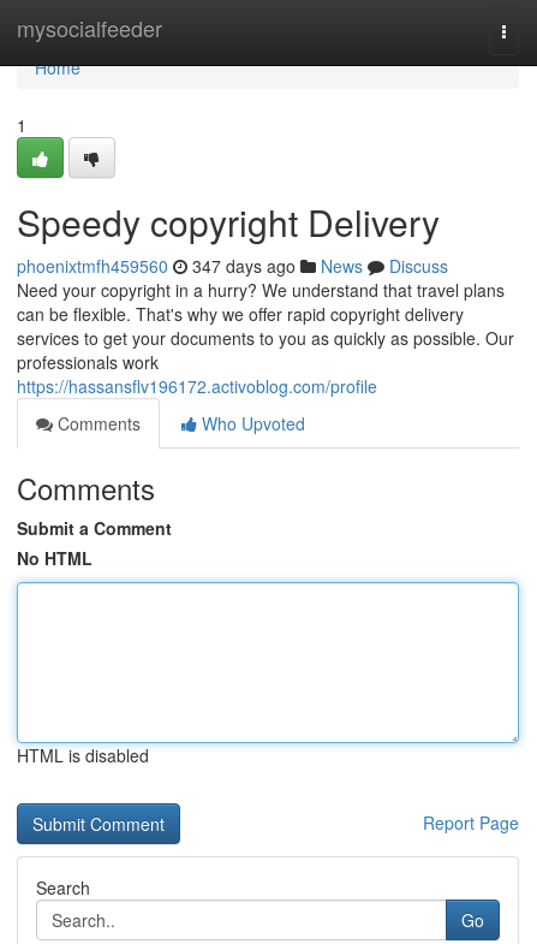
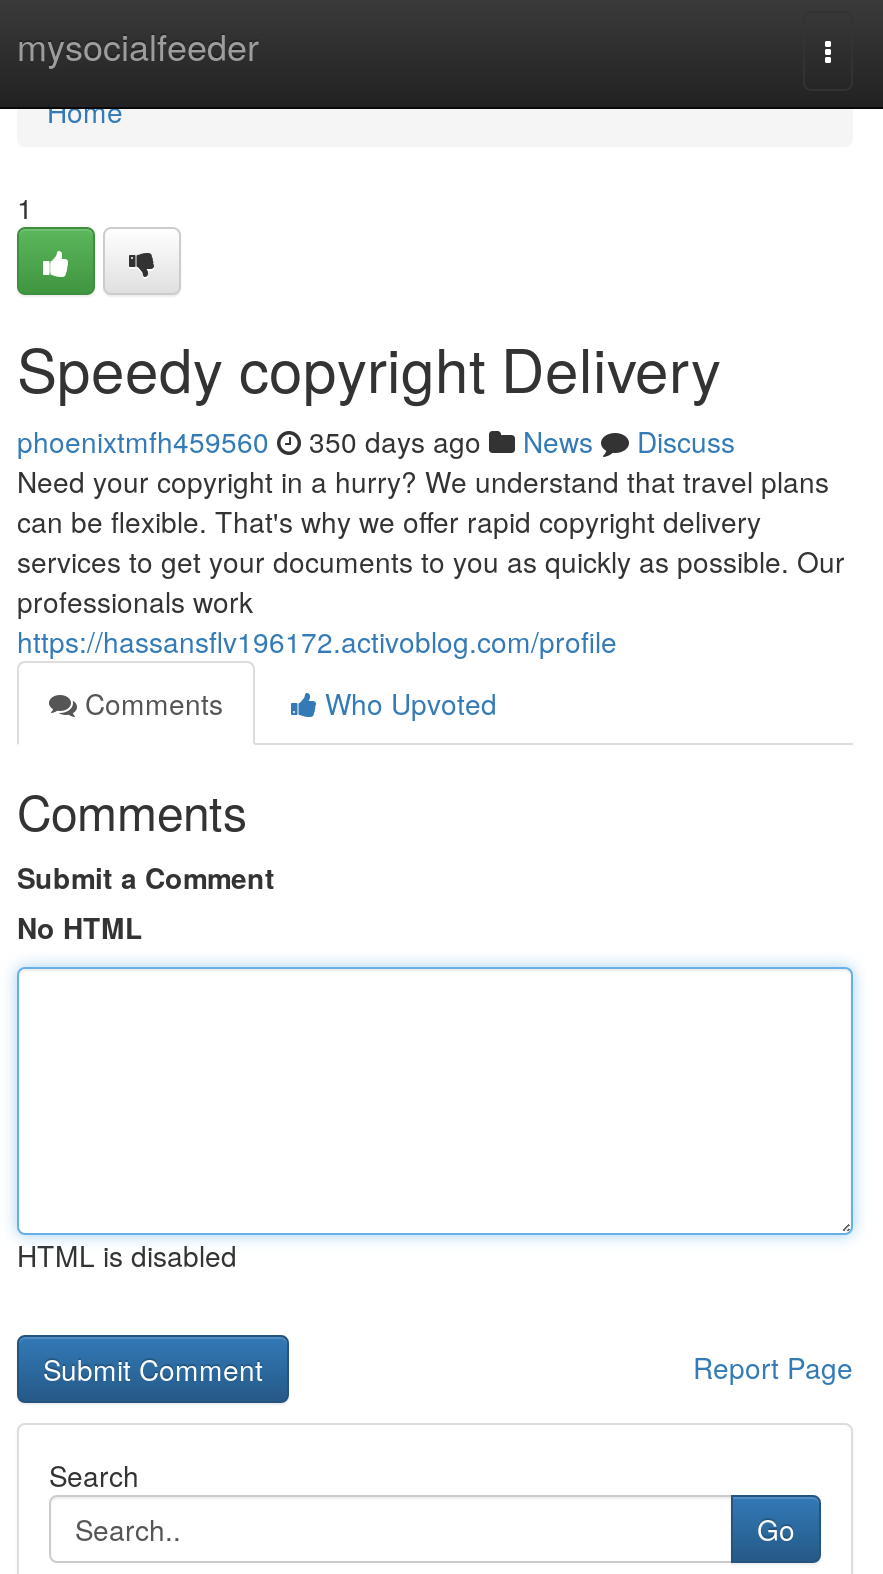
- phoenixtmfh459560 347 days ago News Discuss
+ phoenixtmfh459560 350 days ago News Discuss
